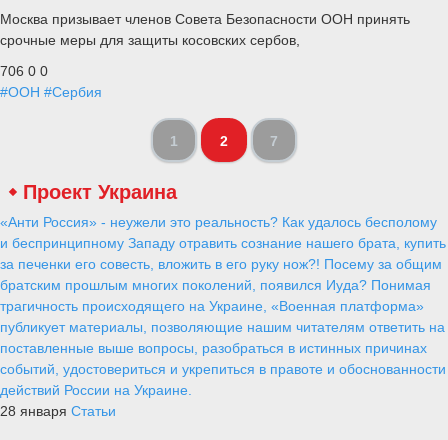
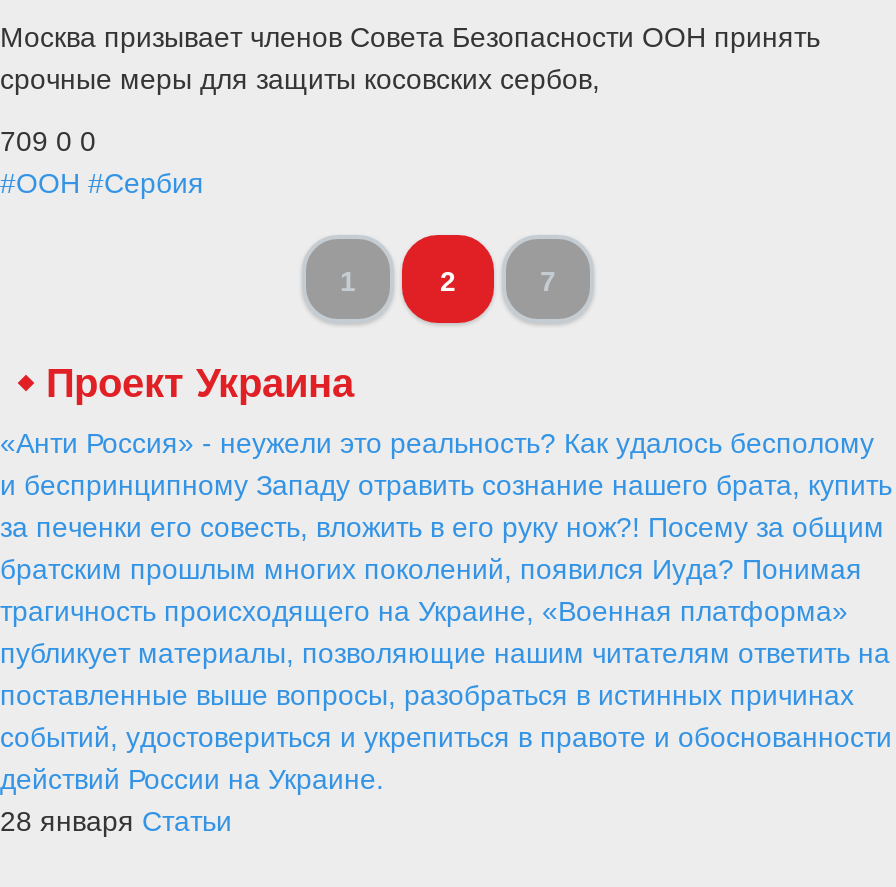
- 706 0 0
+ 709 0 0
